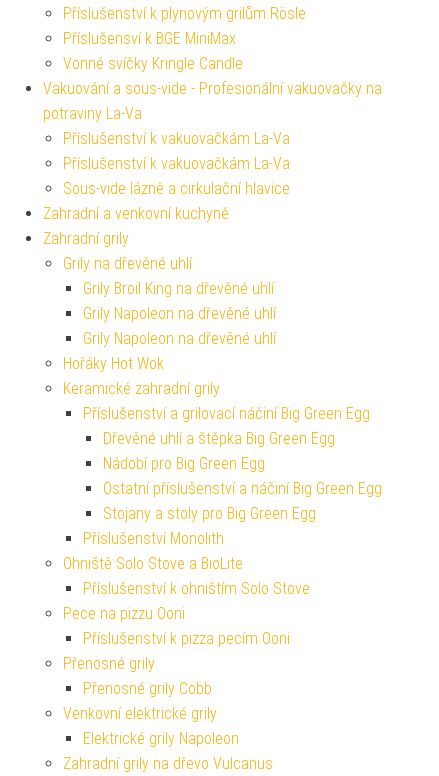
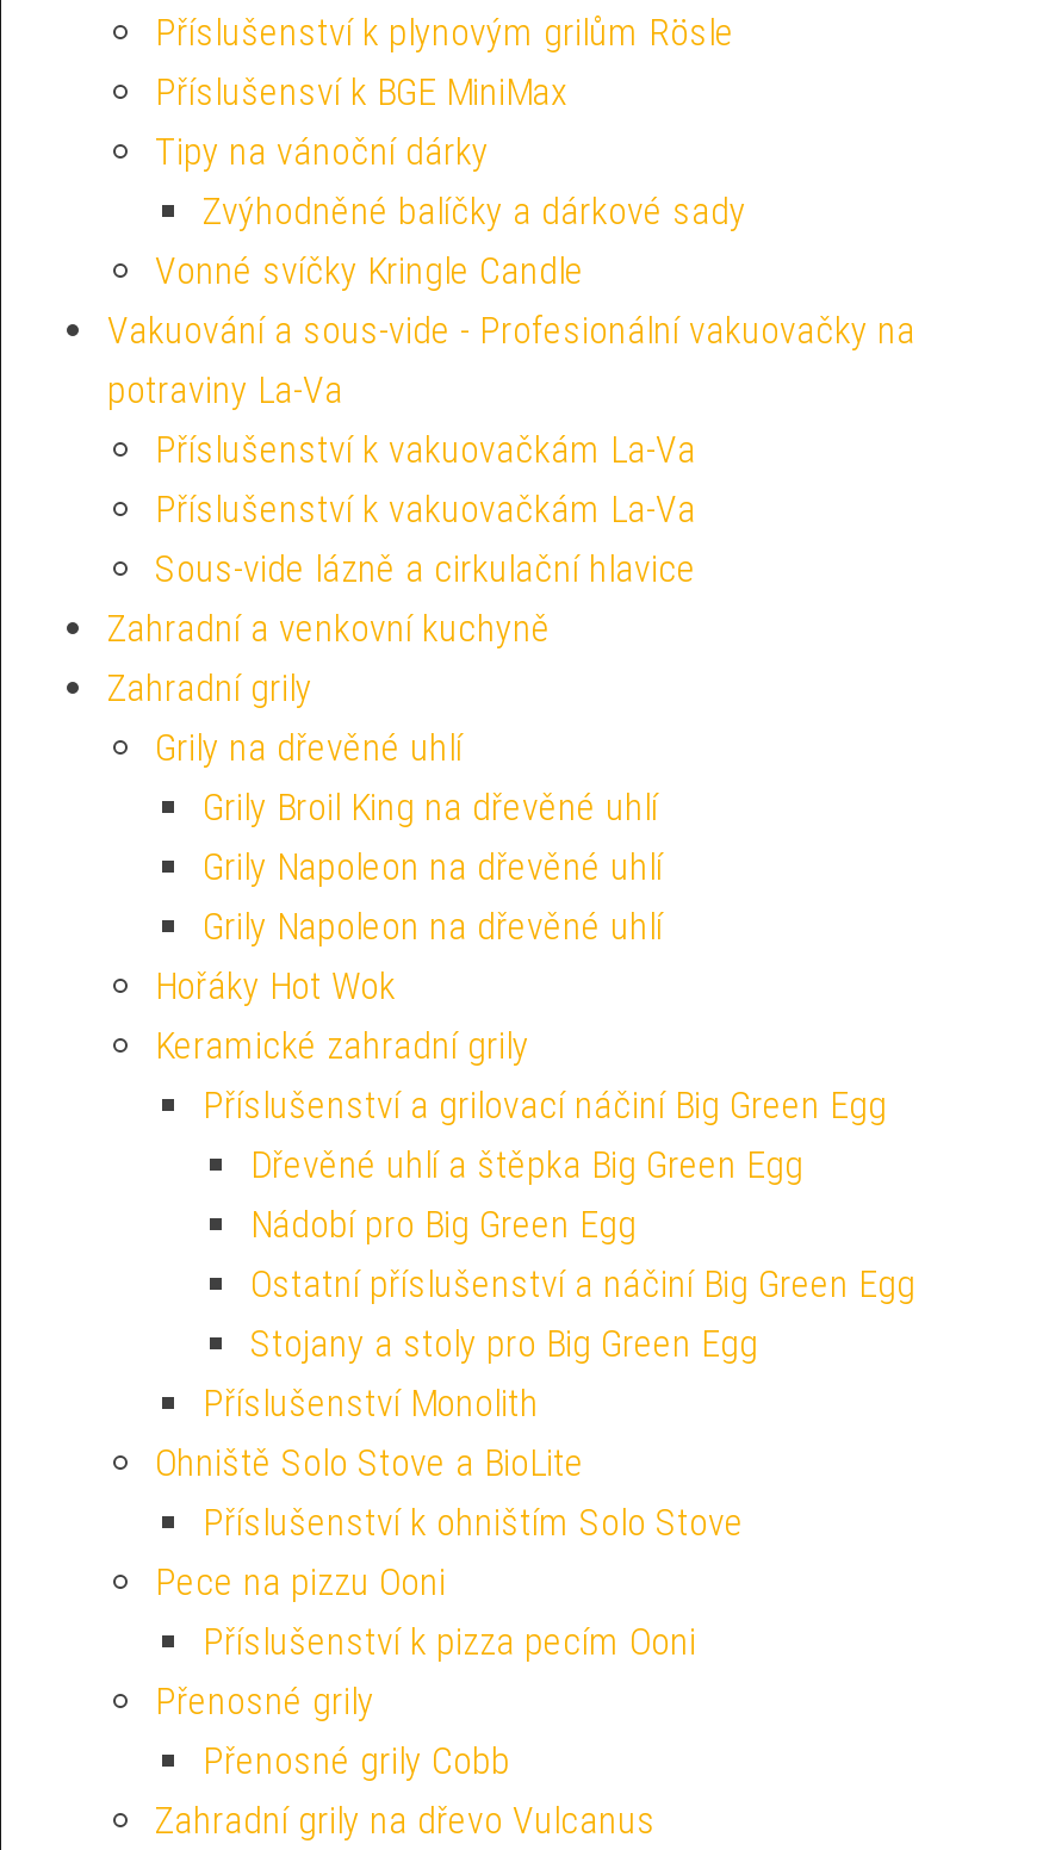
moved down: Vonné svíčky Kringle Candle | Vakuování a sous-vide - Profesionální vakuovačky na | potraviny La-Va | ... | Přenosné grily | Přenosné grily Cobb

+ Tipy na vánoční dárky
+ Zvýhodněné balíčky a dárkové sady

- Venkovní elektrické grily
- Elektrické grily Napoleon
